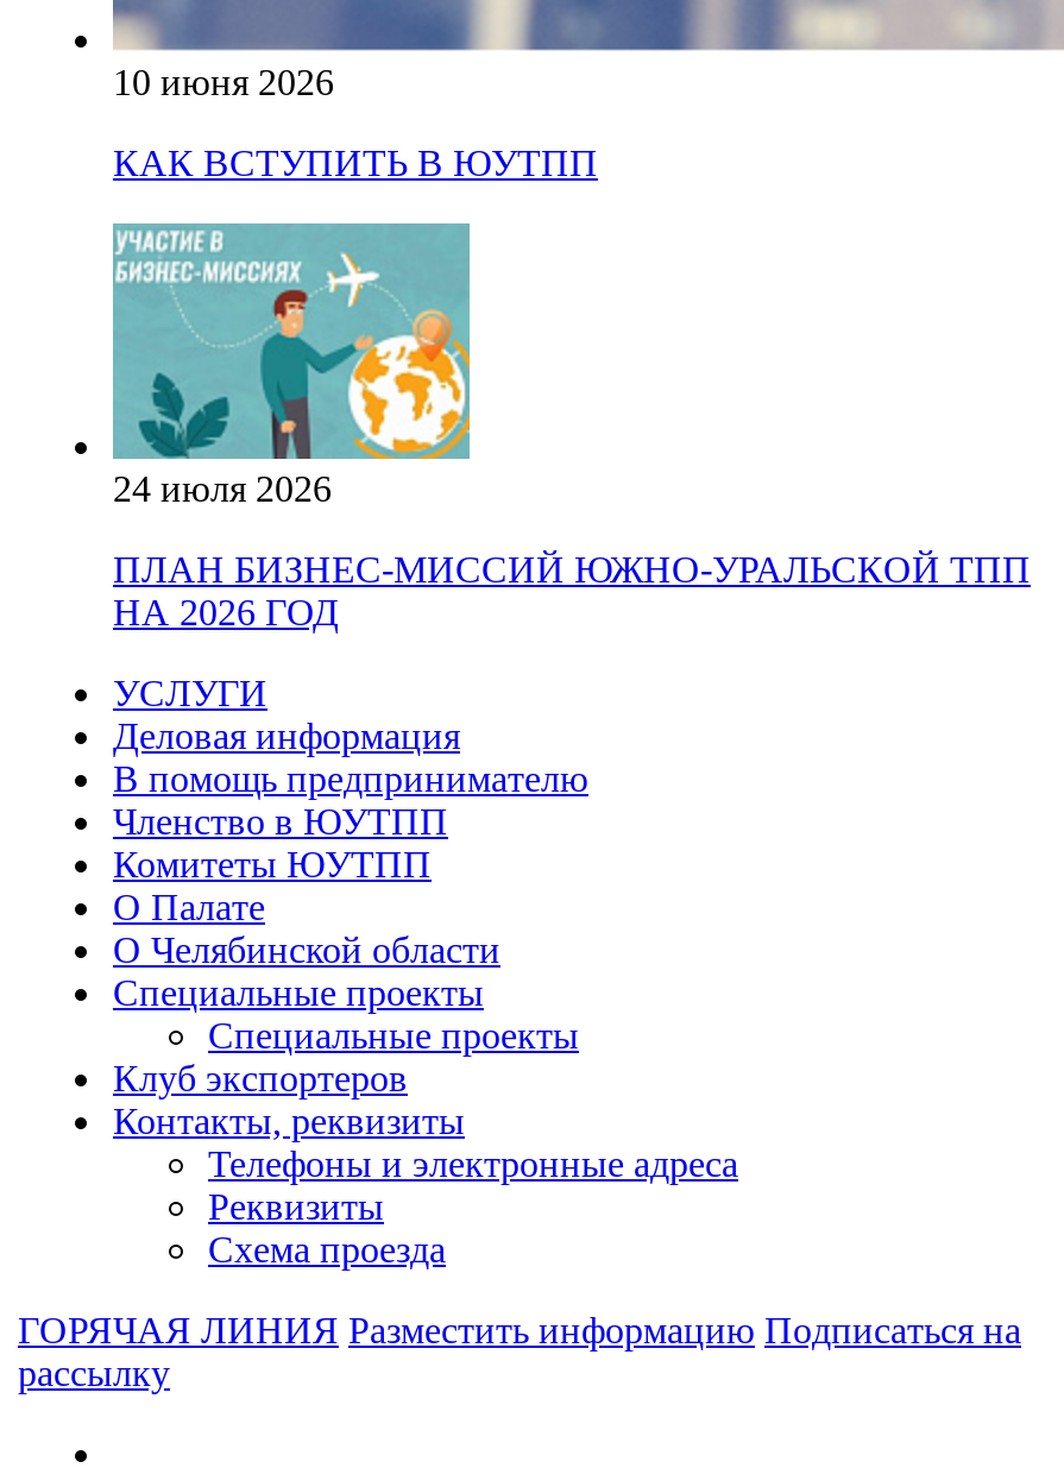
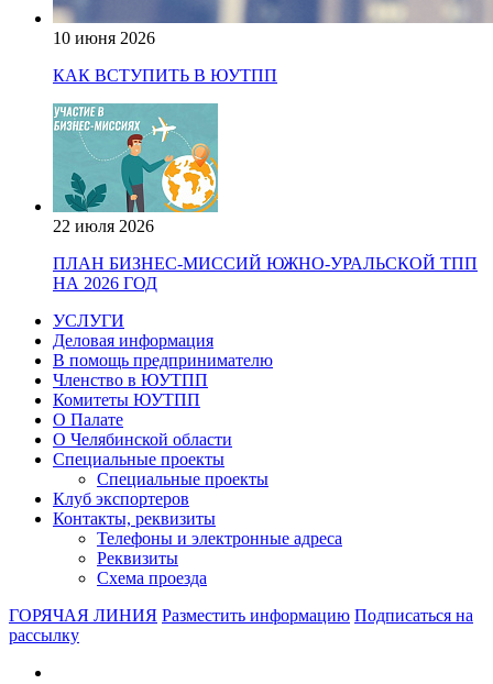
- 24 июля 2026
+ 22 июля 2026
